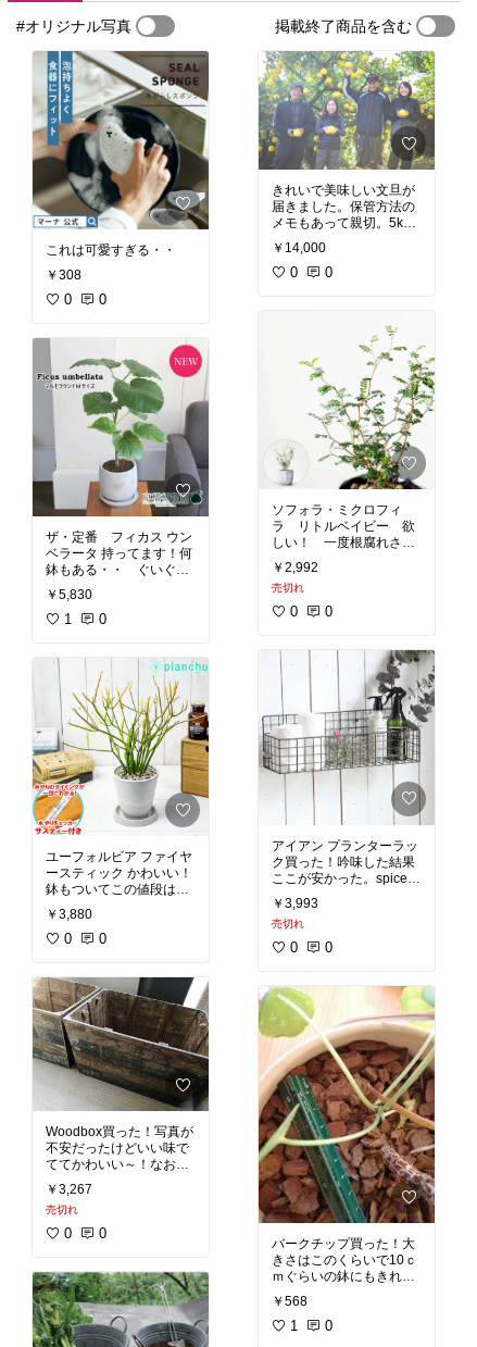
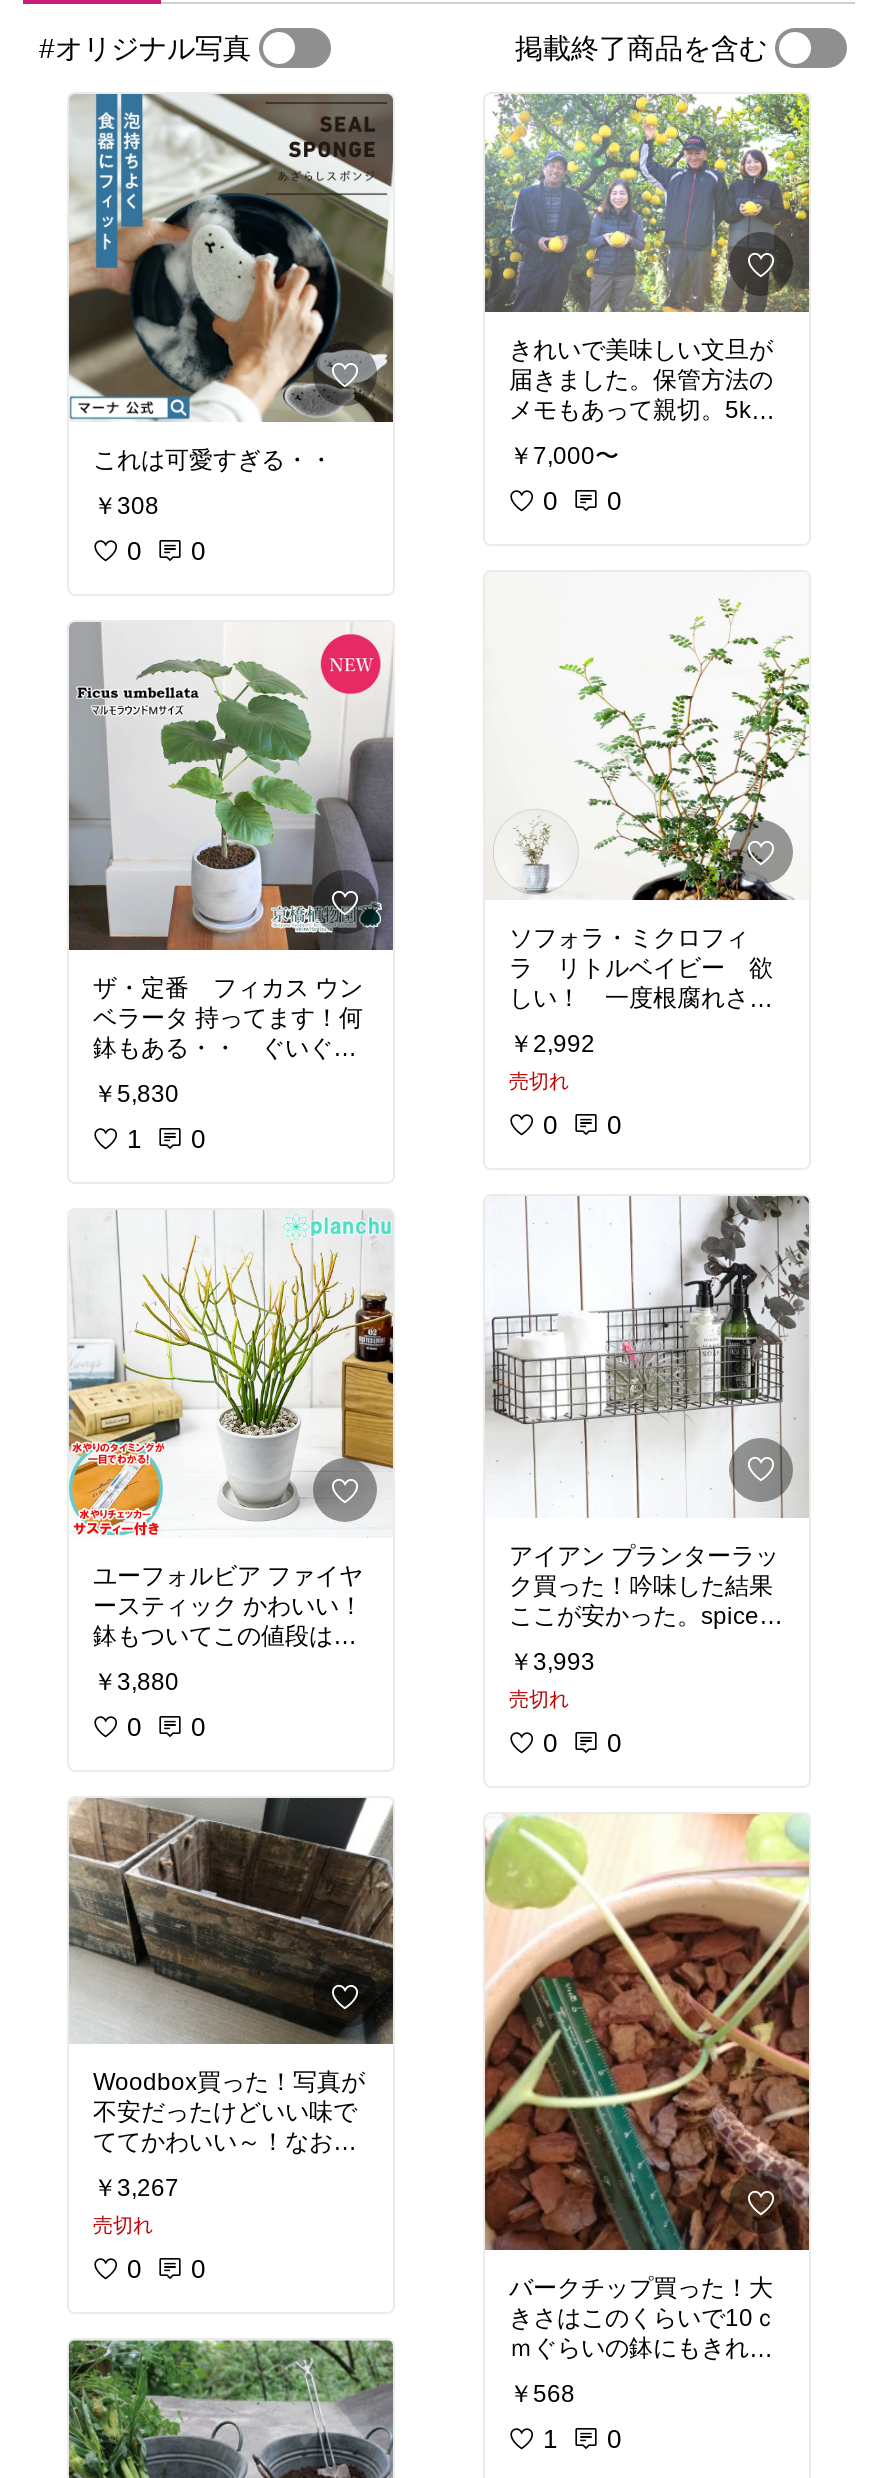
- ￥14,000
+ ￥7,000〜
